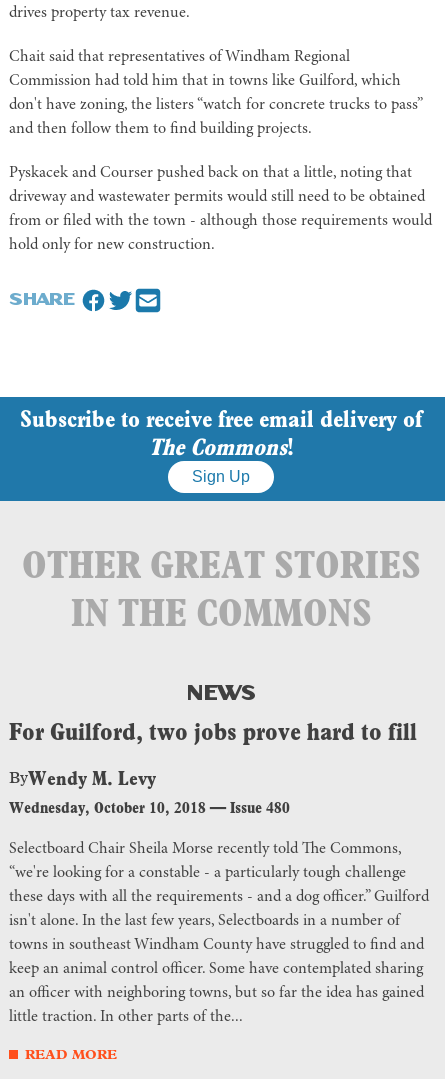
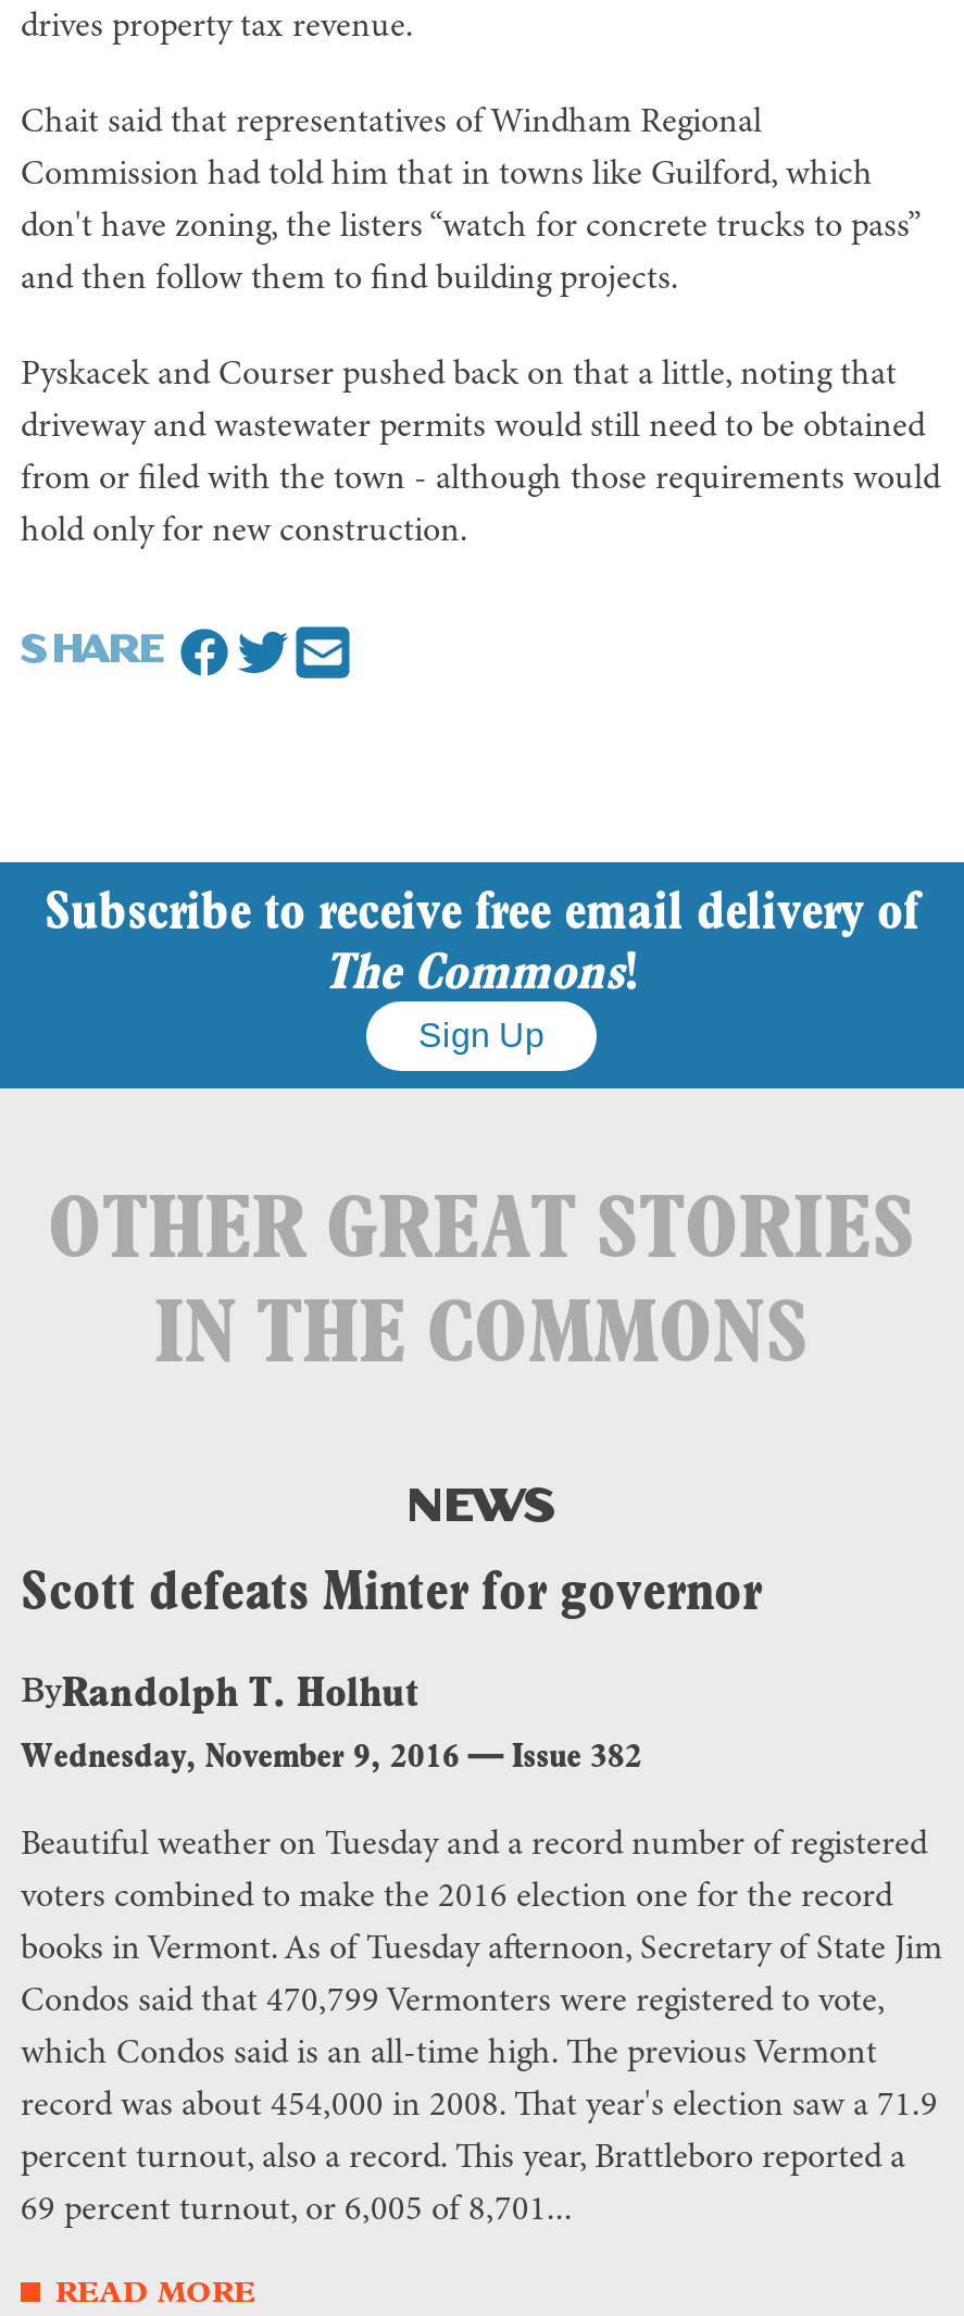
- For Guilford, two jobs prove hard to fill
+ Scott defeats Minter for governor

- ByWendy M. Levy
- Wednesday, October 10, 2018 — Issue 480
+ ByRandolph T. Holhut
+ Wednesday, November 9, 2016 — Issue 382

- Selectboard Chair Sheila Morse recently told The Commons,
+ Beautiful weather on Tuesday and a record number of registered

- “we're looking for a constable - a particularly tough challenge
+ voters combined to make the 2016 election one for the record

- these days with all the requirements - and a dog officer.” Guilford
+ books in Vermont. As of Tuesday afternoon, Secretary of State Jim

- isn't alone. In the last few years, Selectboards in a number of
+ Condos said that 470,799 Vermonters were registered to vote,

- towns in southeast Windham County have struggled to find and
+ which Condos said is an all-time high. The previous Vermont

- keep an animal control officer. Some have contemplated sharing
+ record was about 454,000 in 2008. That year's election saw a 71.9

- an officer with neighboring towns, but so far the idea has gained
+ percent turnout, also a record. This year, Brattleboro reported a

- little traction. In other parts of the...
+ 69 percent turnout, or 6,005 of 8,701...
